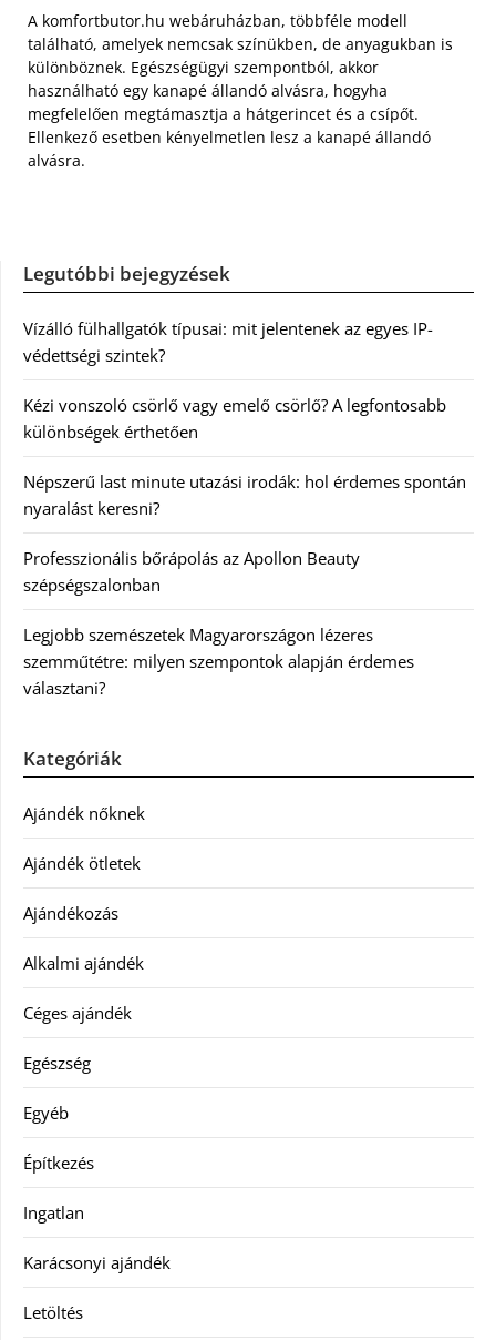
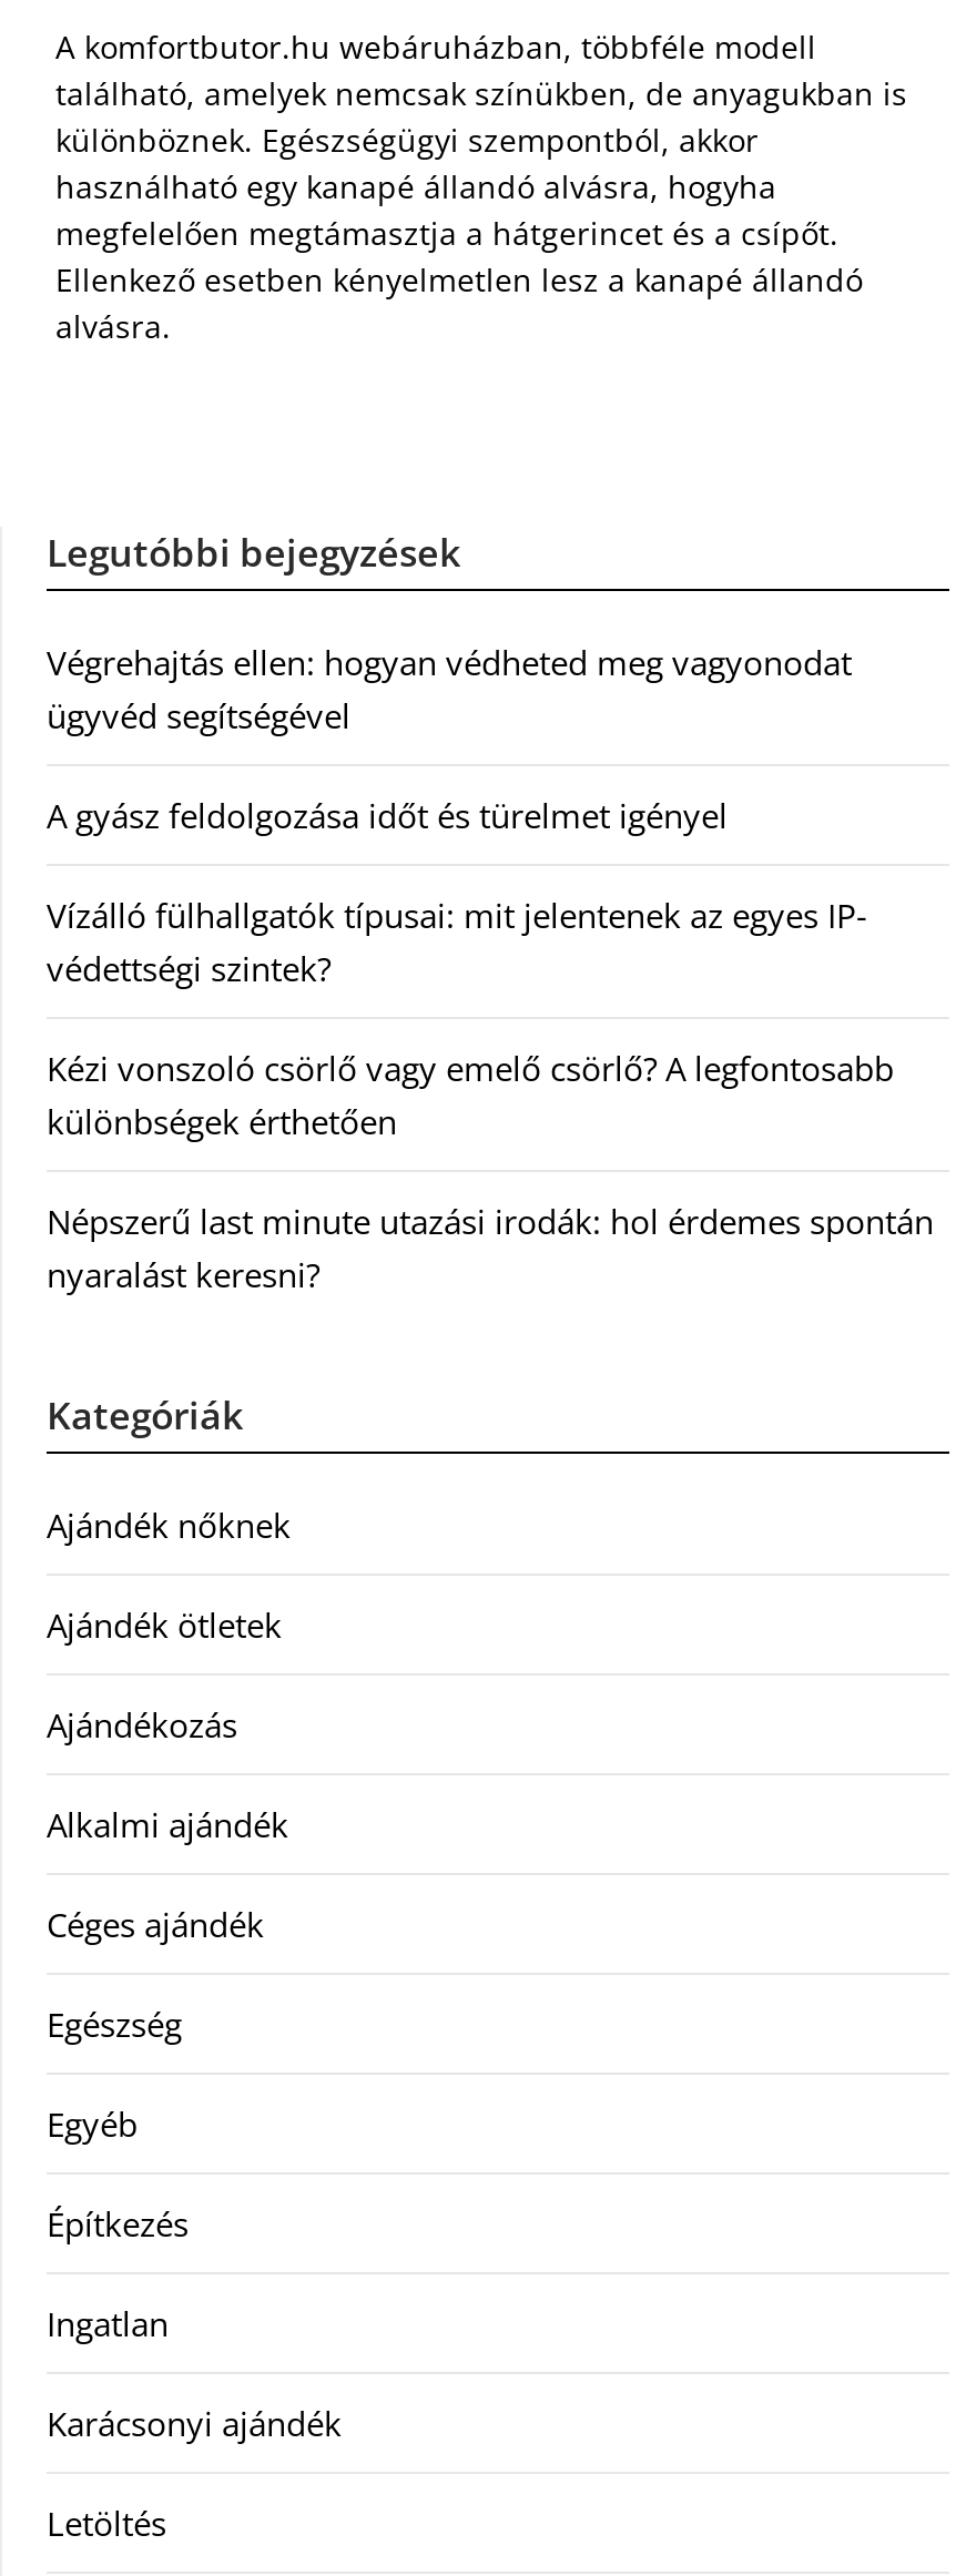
+ Végrehajtás ellen: hogyan védheted meg vagyonodat
+ ügyvéd segítségével
+ A gyász feldolgozása időt és türelmet igényel

moved down: Vízálló fülhallgatók típusai: mit jelentenek az egyes IP- | védettségi szintek? | Kézi vonszoló csörlő vagy emelő csörlő? A legfontosabb | különbségek érthetően | Népszerű last minute utazási irodák: hol érdemes spontán | nyaralást keresni?

- Professzionális bőrápolás az Apollon Beauty
- szépségszalonban
- Legjobb szemészetek Magyarországon lézeres
- szemműtétre: milyen szempontok alapján érdemes
- választani?
